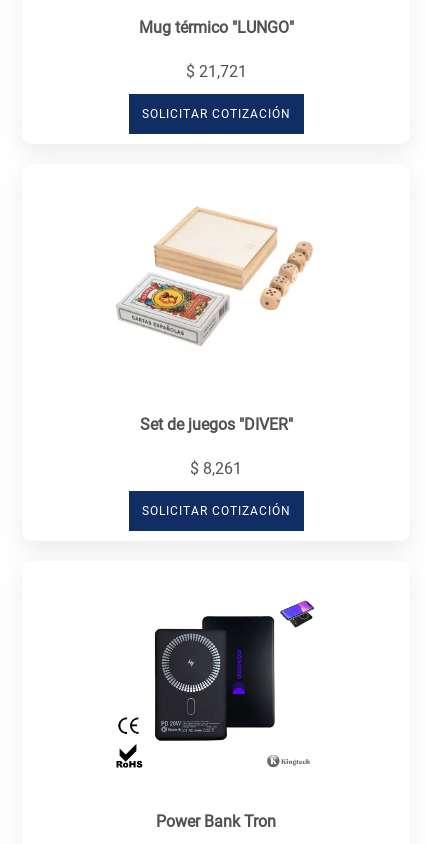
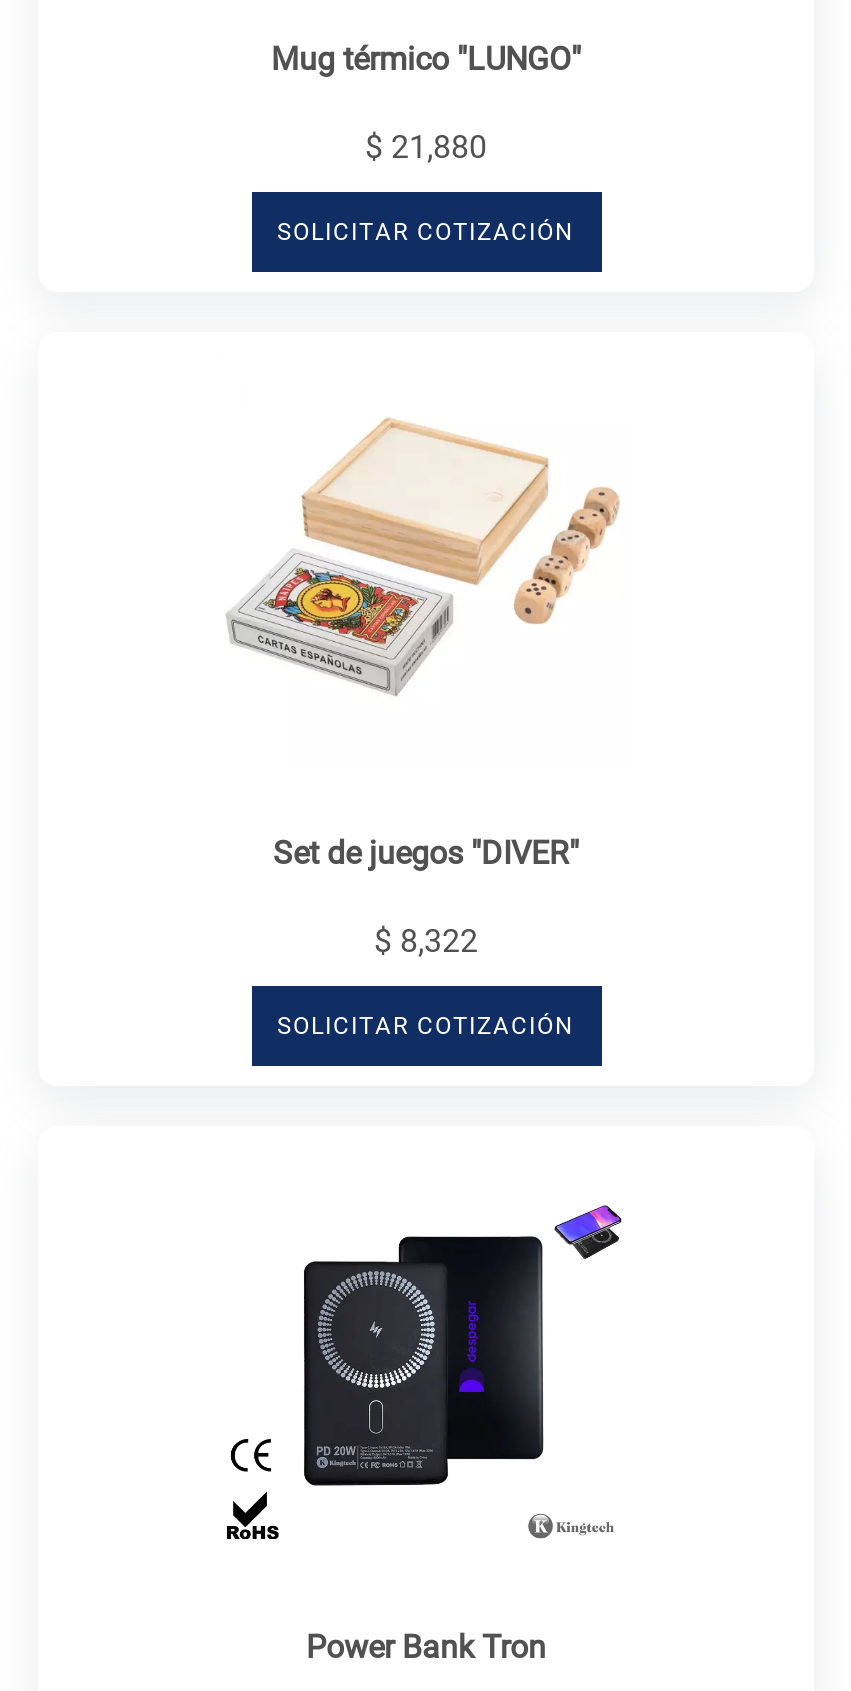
- $ 21,721
+ $ 21,880

- $ 8,261
+ $ 8,322
